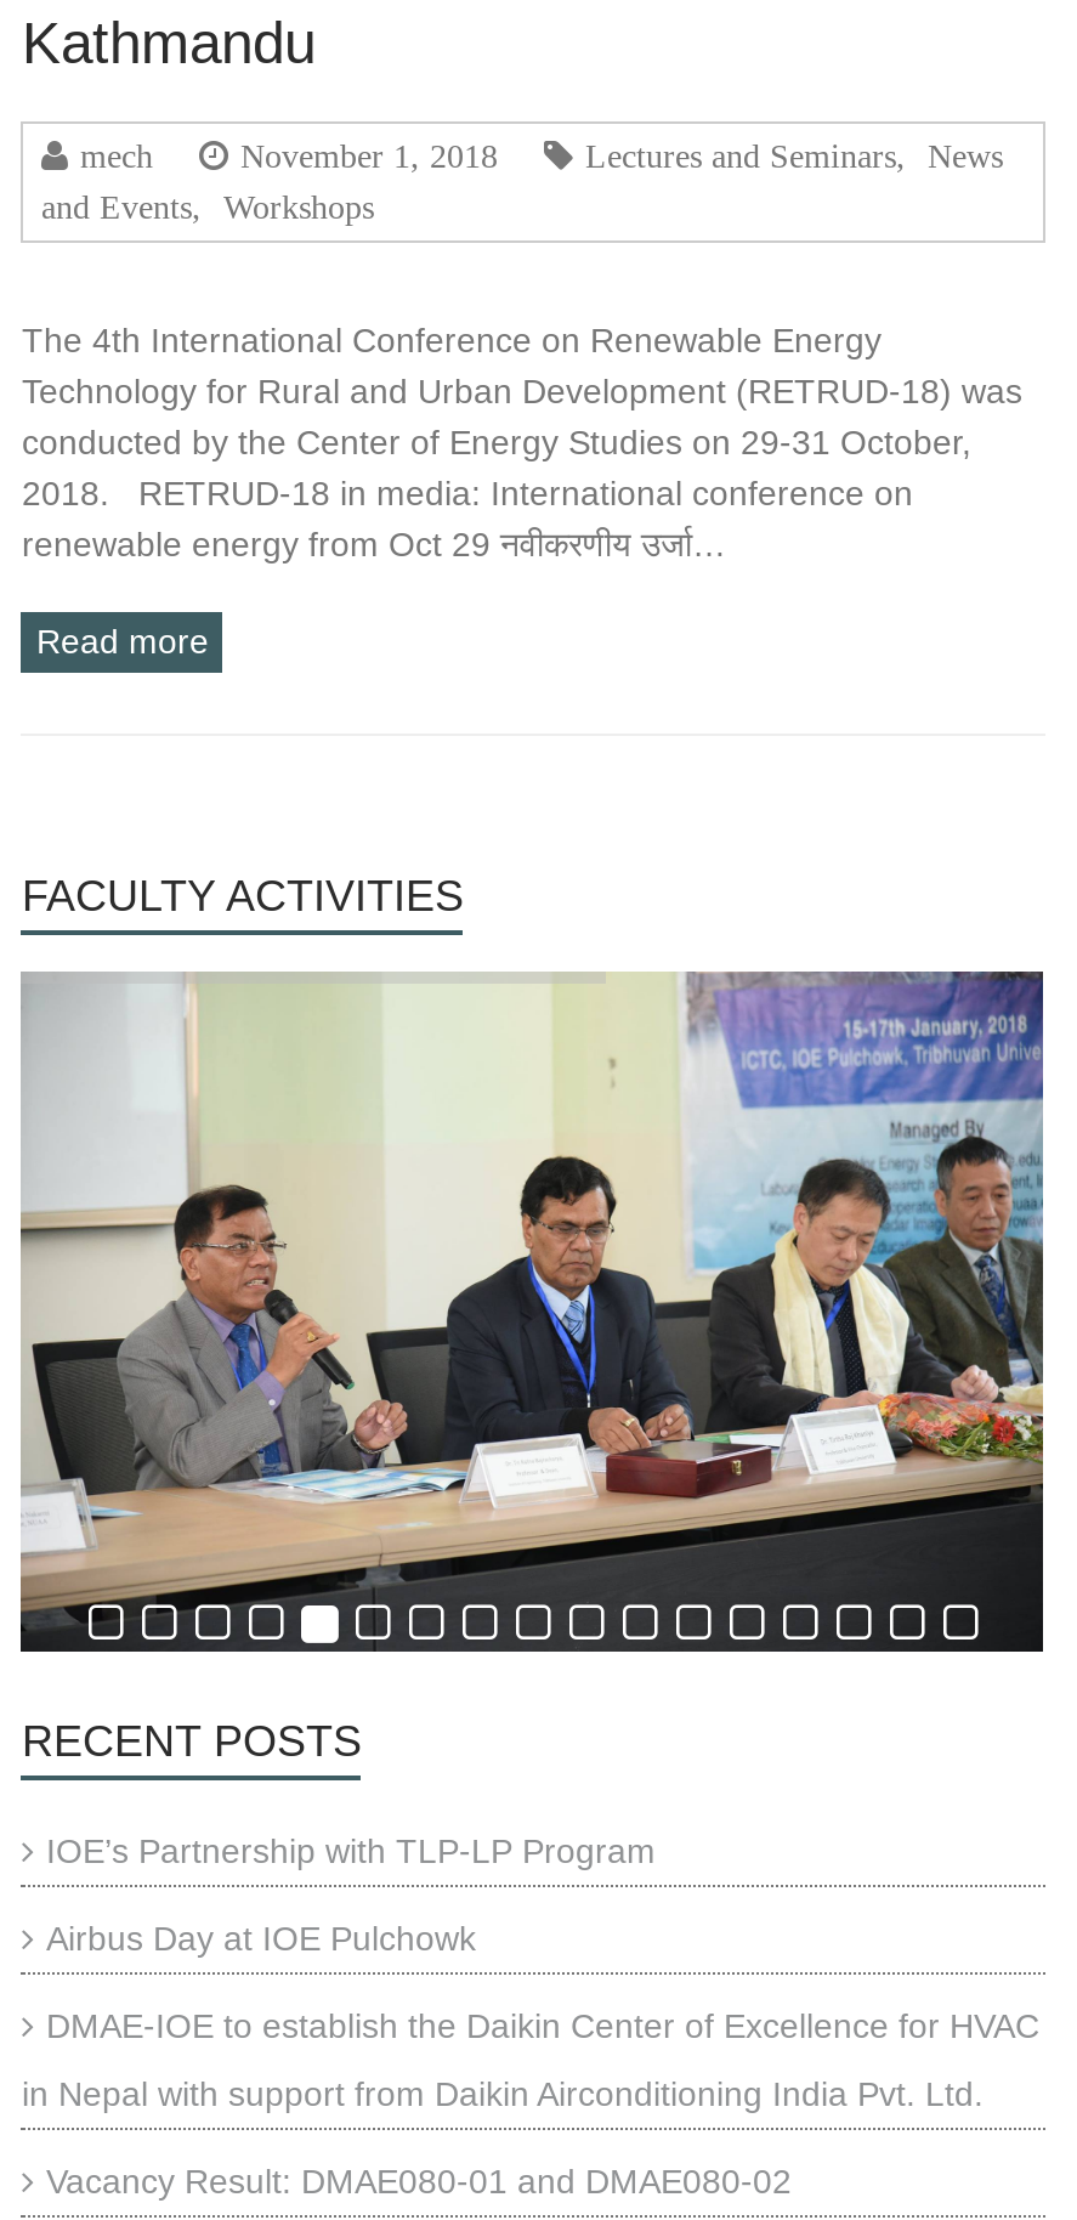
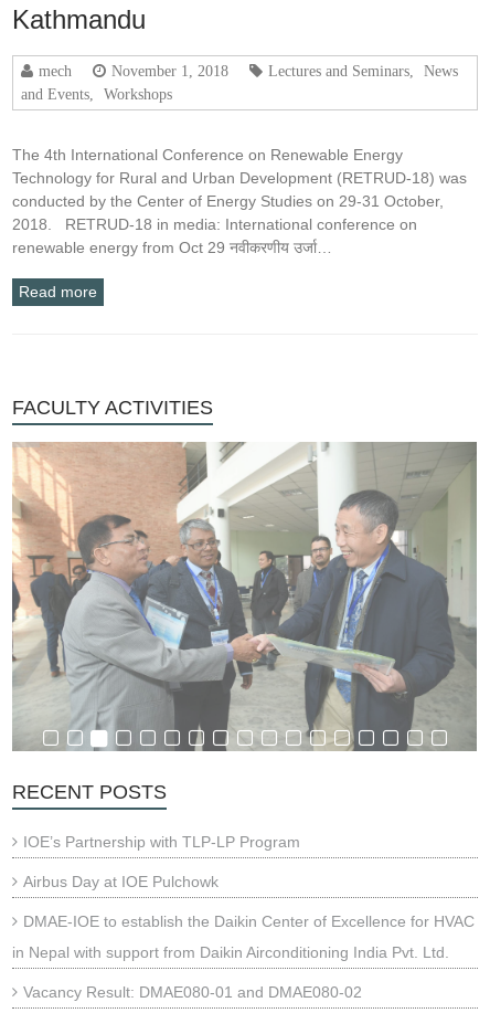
- [image]
+ [image]
